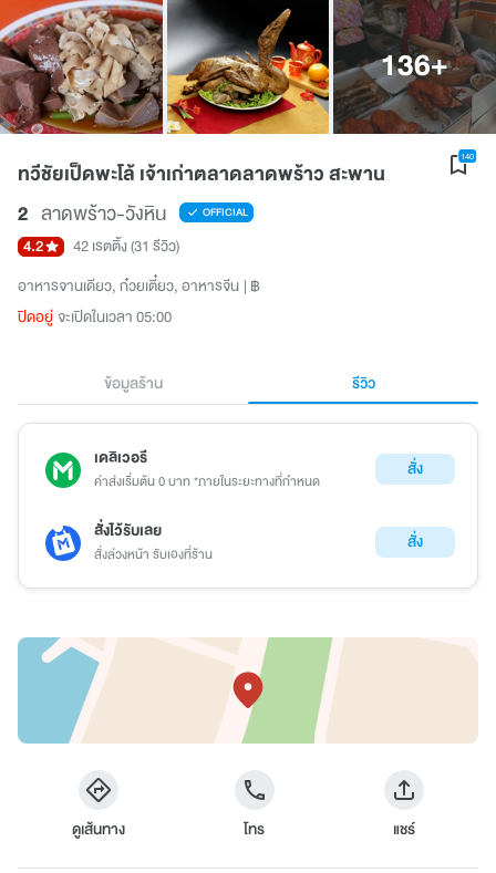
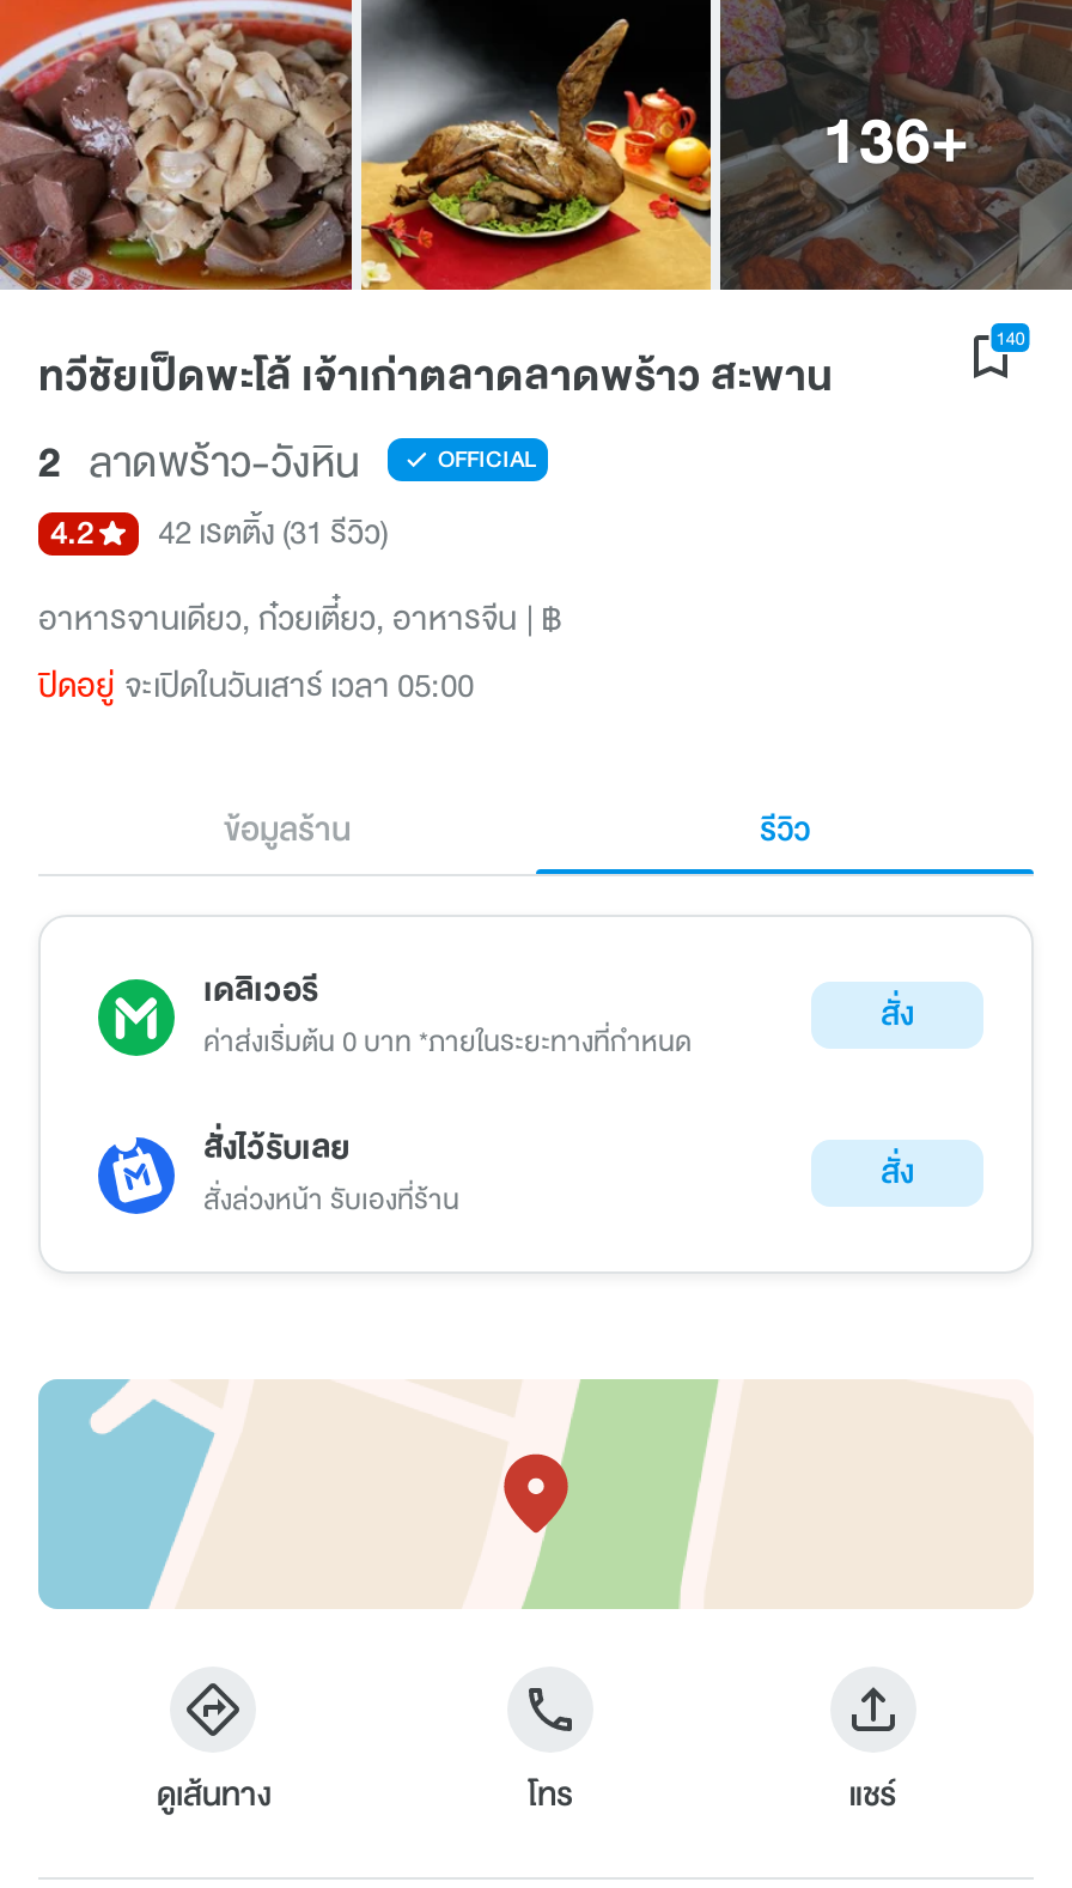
- ปิดอยู่ จะเปิดในเวลา 05:00
+ ปิดอยู่ จะเปิดในวันเสาร์ เวลา 05:00
